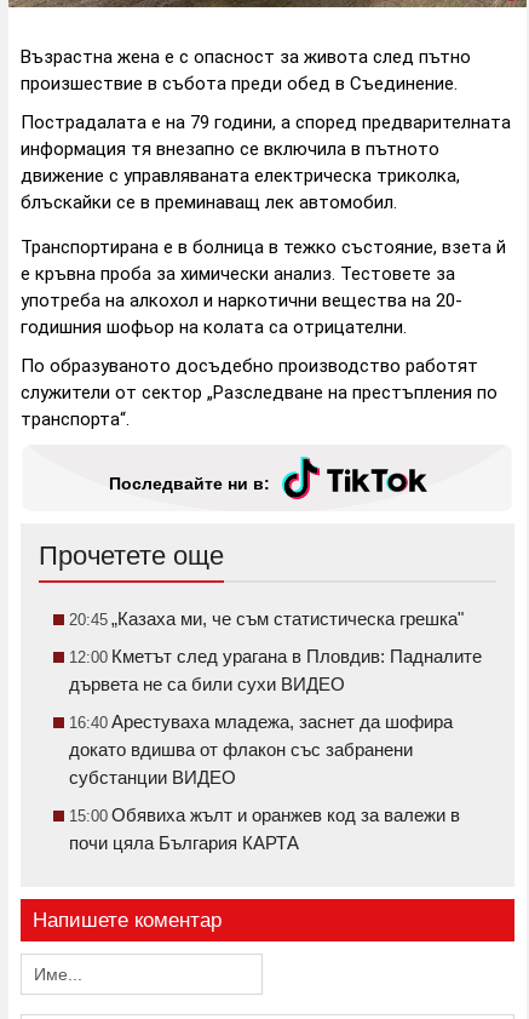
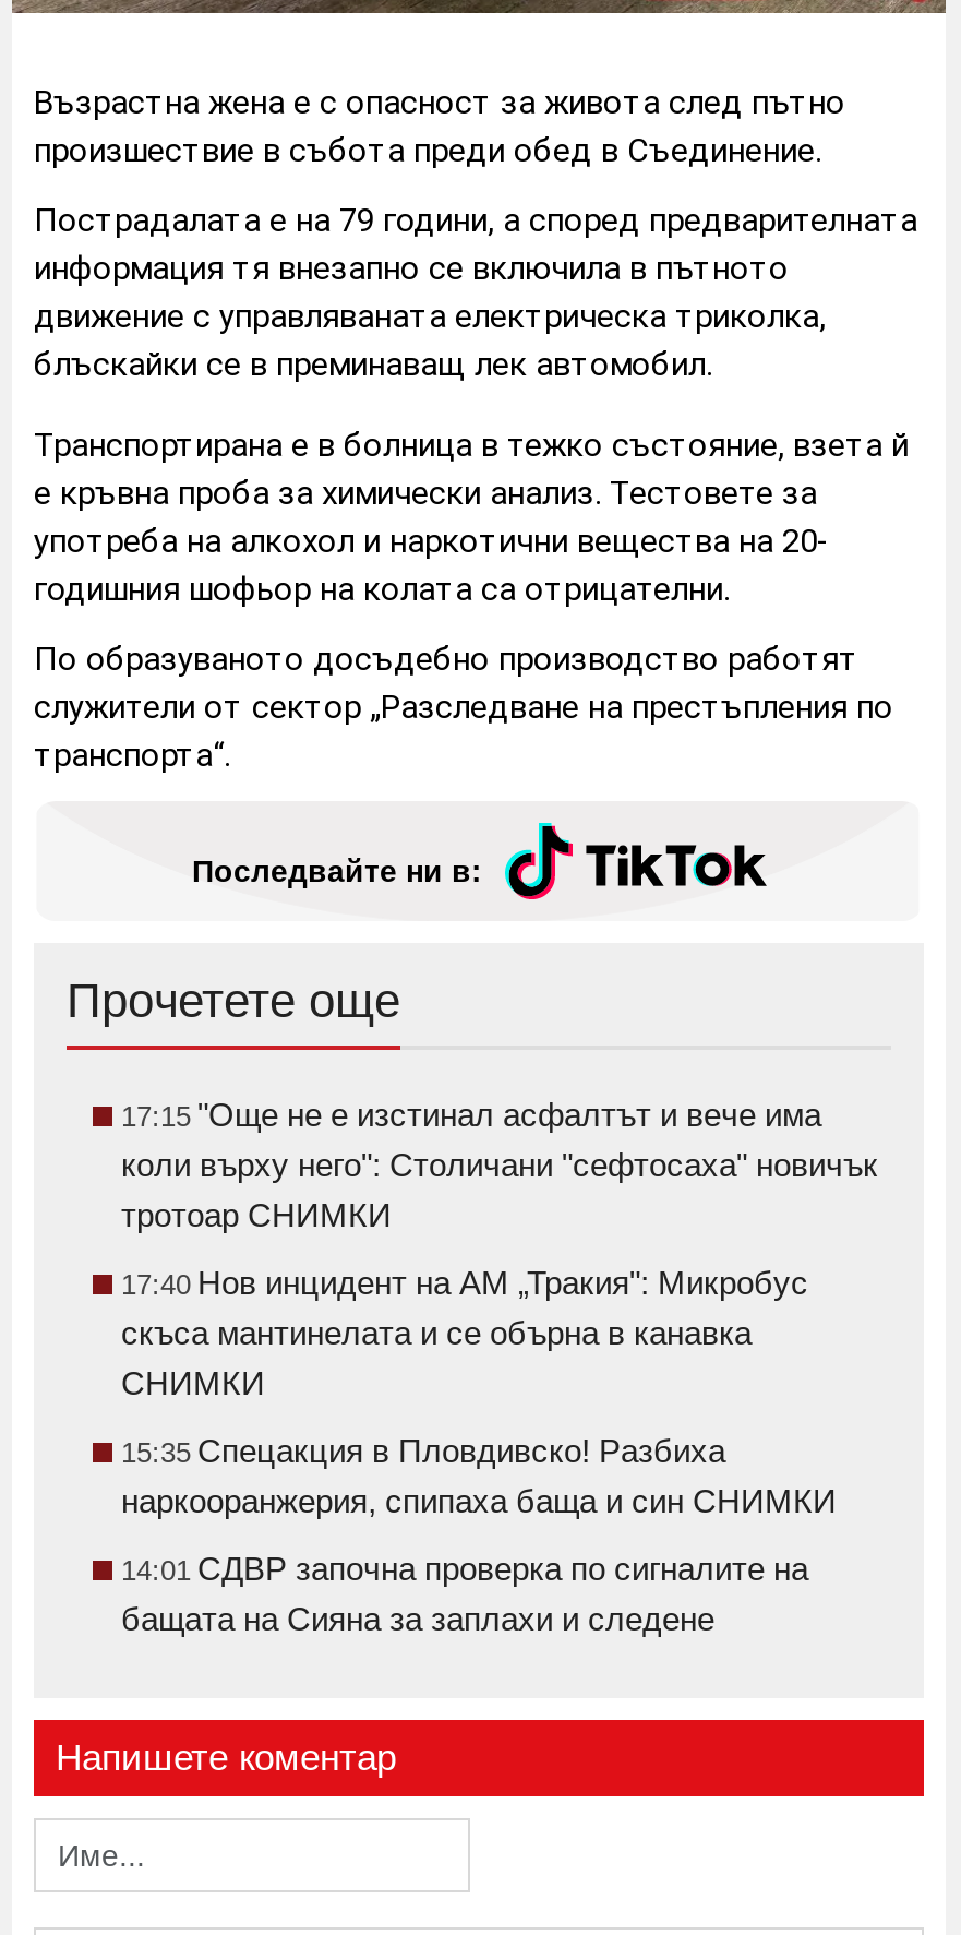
- 20:45 „Казаха ми, че съм статистическа грешка"
+ 17:15 "Още не е изстинал асфалтът и вече има
+ коли върху него": Столичани "сефтосаха" новичък
+ тротоар СНИМКИ

- 12:00 Кметът след урагана в Пловдив: Падналите
- дървета не са били сухи ВИДЕО
+ 17:40 Нов инцидент на АМ „Тракия": Микробус
+ скъса мантинелата и се обърна в канавка
+ СНИМКИ

- 16:40 Арестуваха младежа, заснет да шофира
- докато вдишва от флакон със забранени
- субстанции ВИДЕО
+ 15:35 Спецакция в Пловдивско! Разбиха
+ наркооранжерия, спипаха баща и син СНИМКИ

- 15:00 Обявиха жълт и оранжев код за валежи в
- почи цяла България КАРТА
+ 14:01 СДВР започна проверка по сигналите на
+ бащата на Сияна за заплахи и следене
